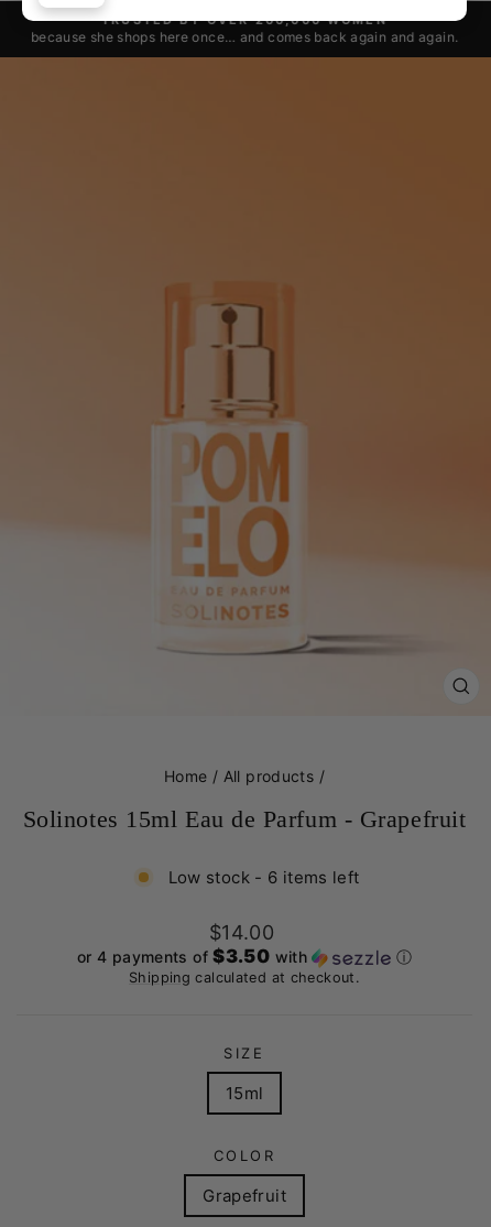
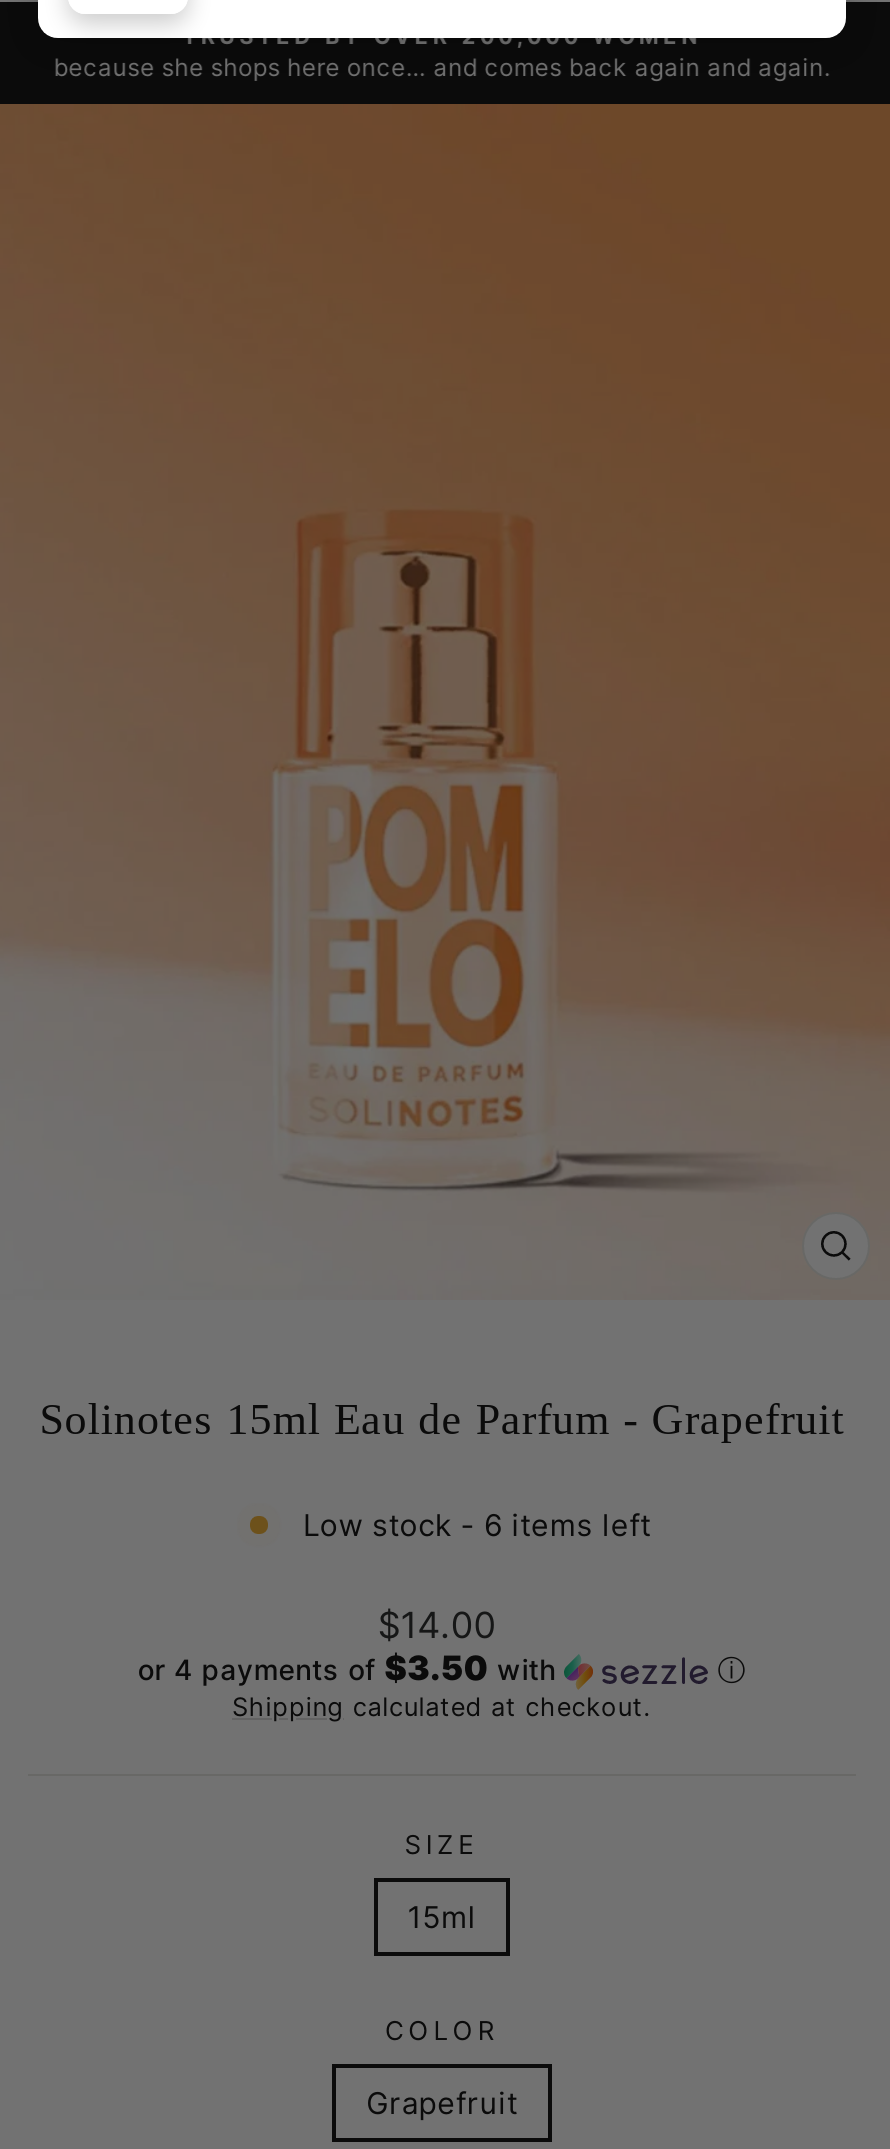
- Home / All products /
